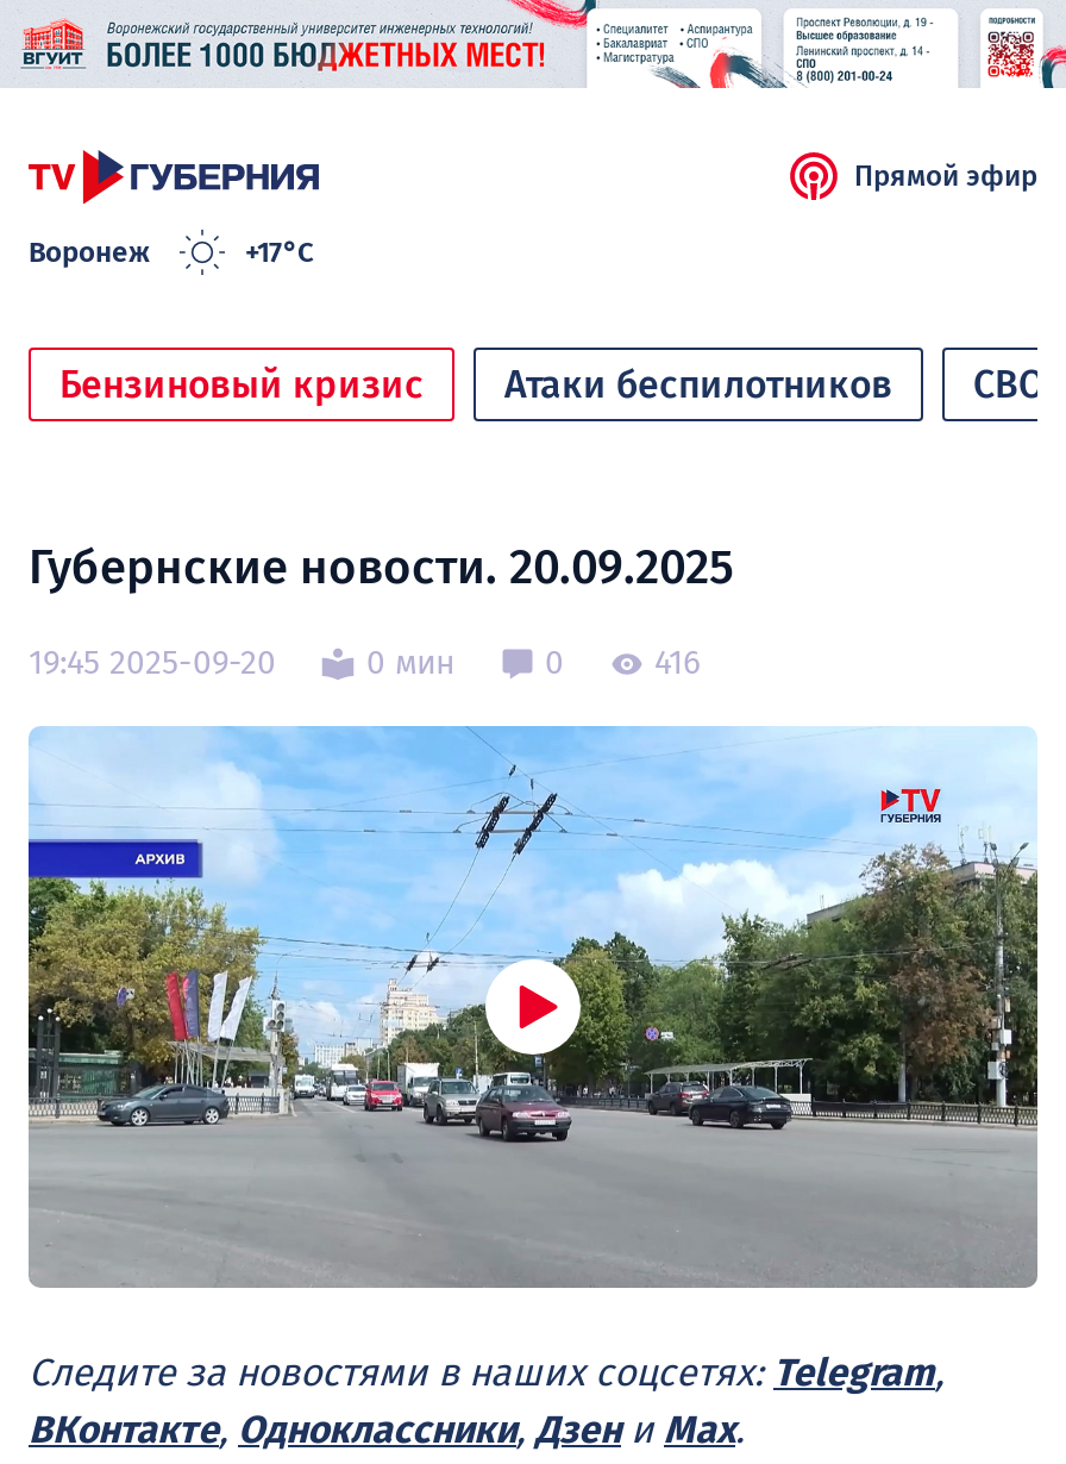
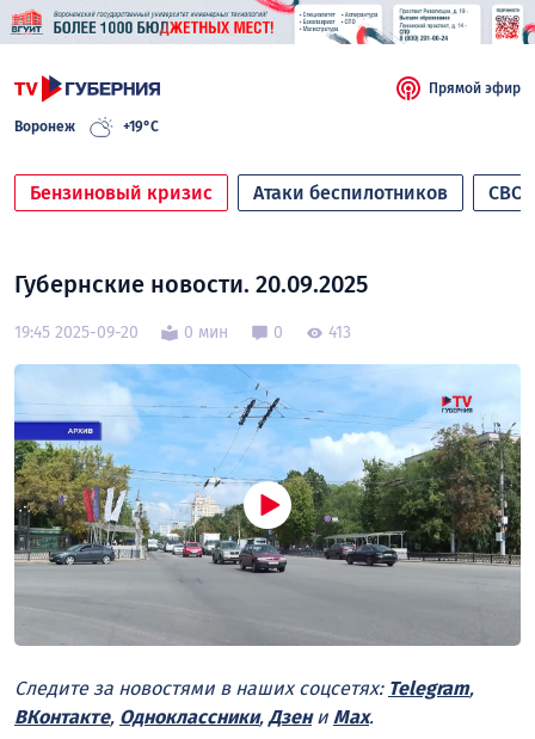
- +17°C
+ +19°C

- 416
+ 413
